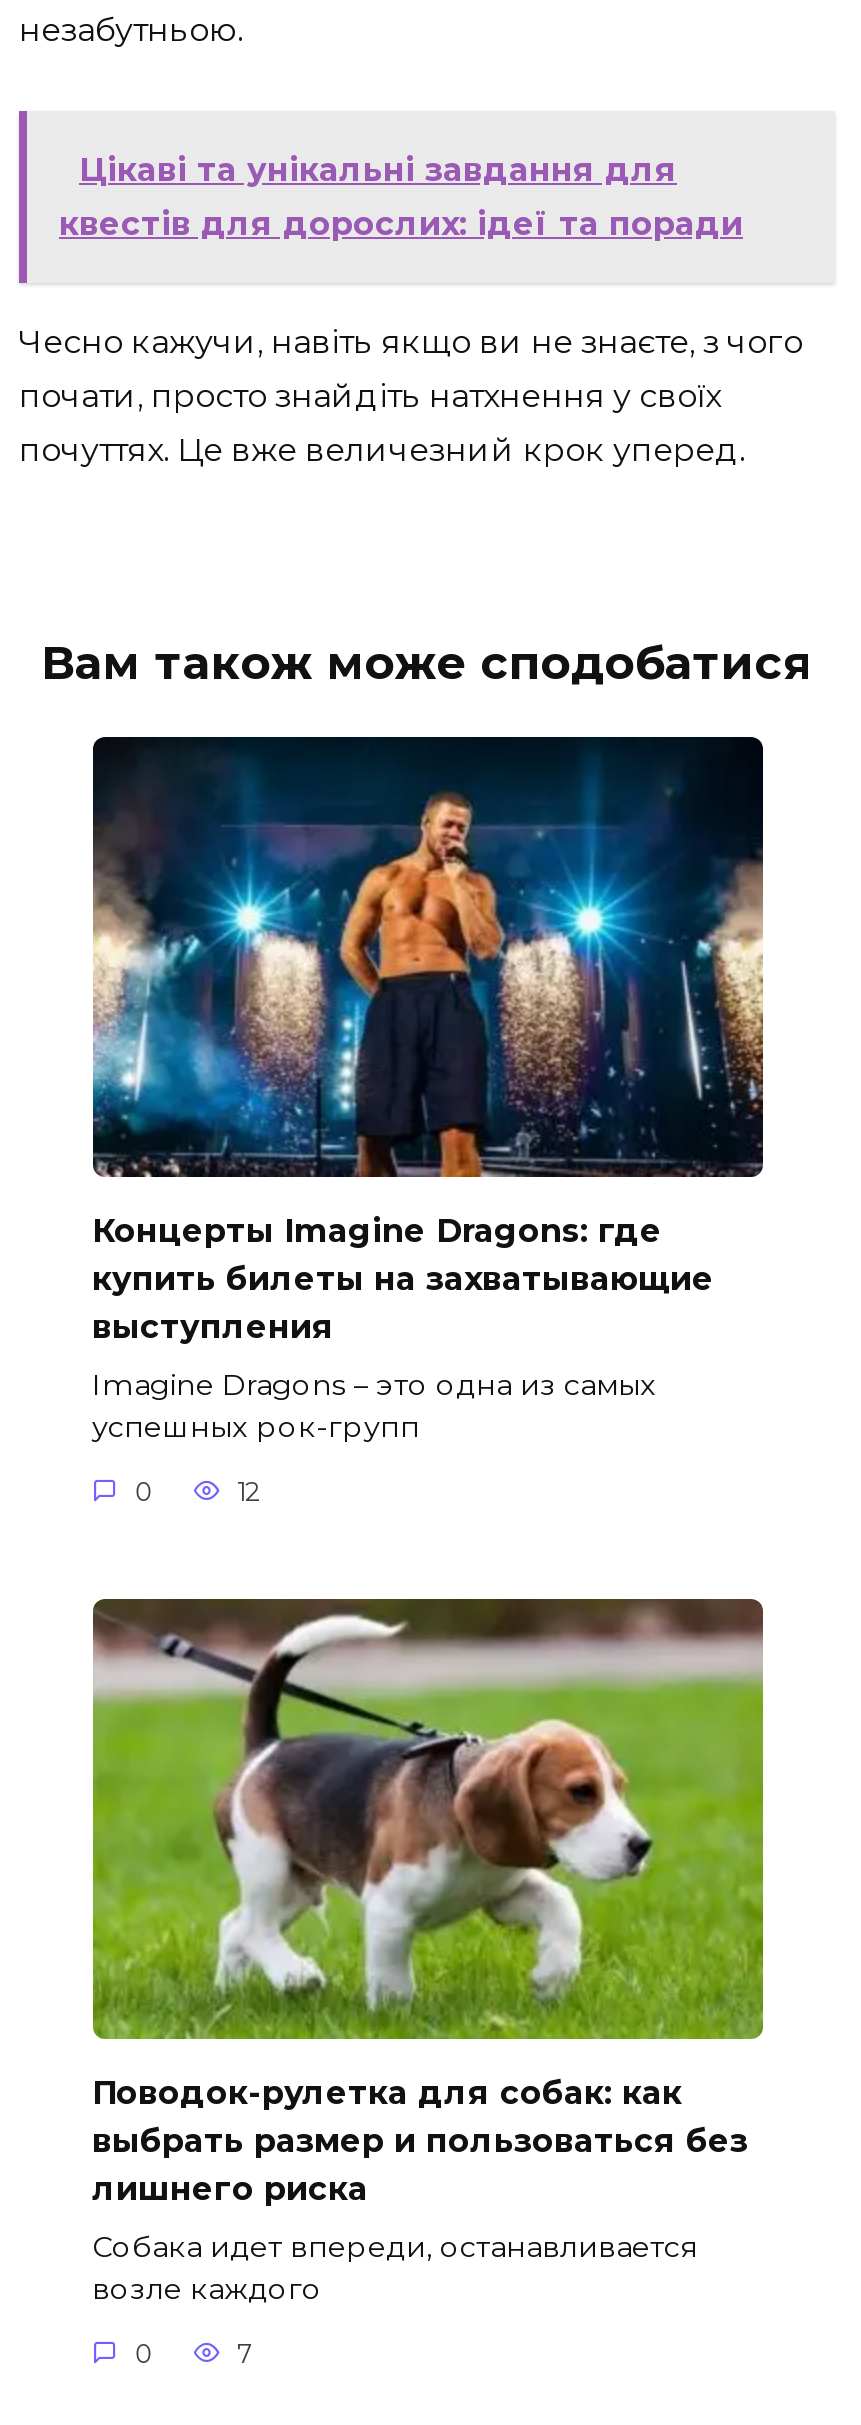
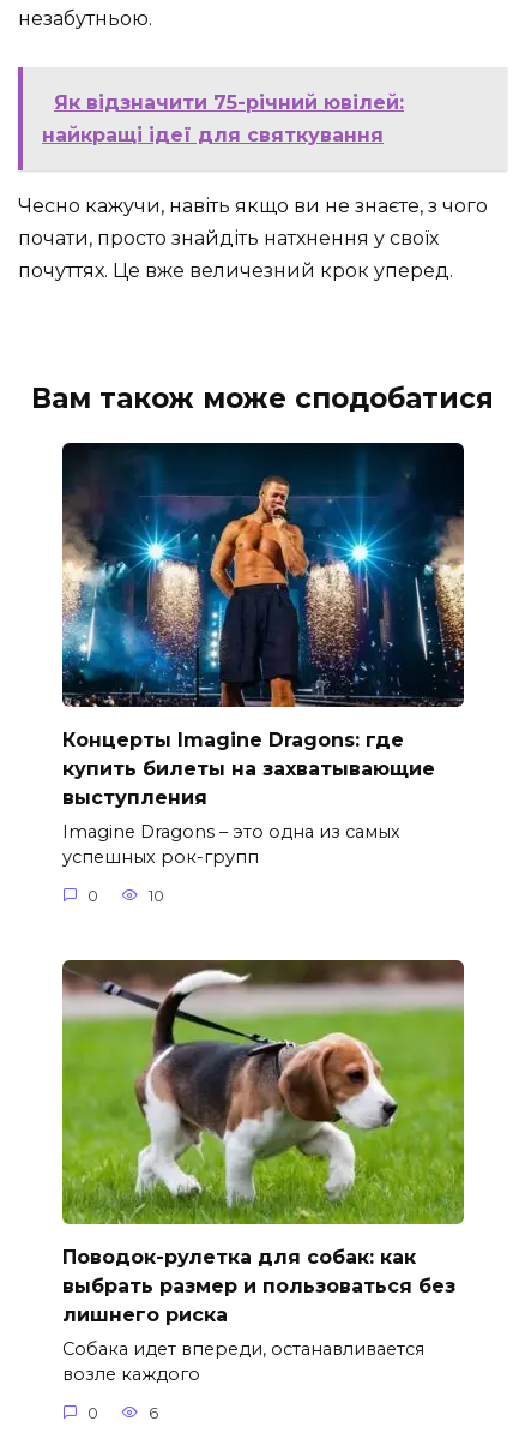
- Цікаві та унікальні завдання для
- квестів для дорослих: ідеї та поради
+ Як відзначити 75-річний ювілей:
+ найкращі ідеї для святкування

- 12
+ 10

- 7
+ 6
